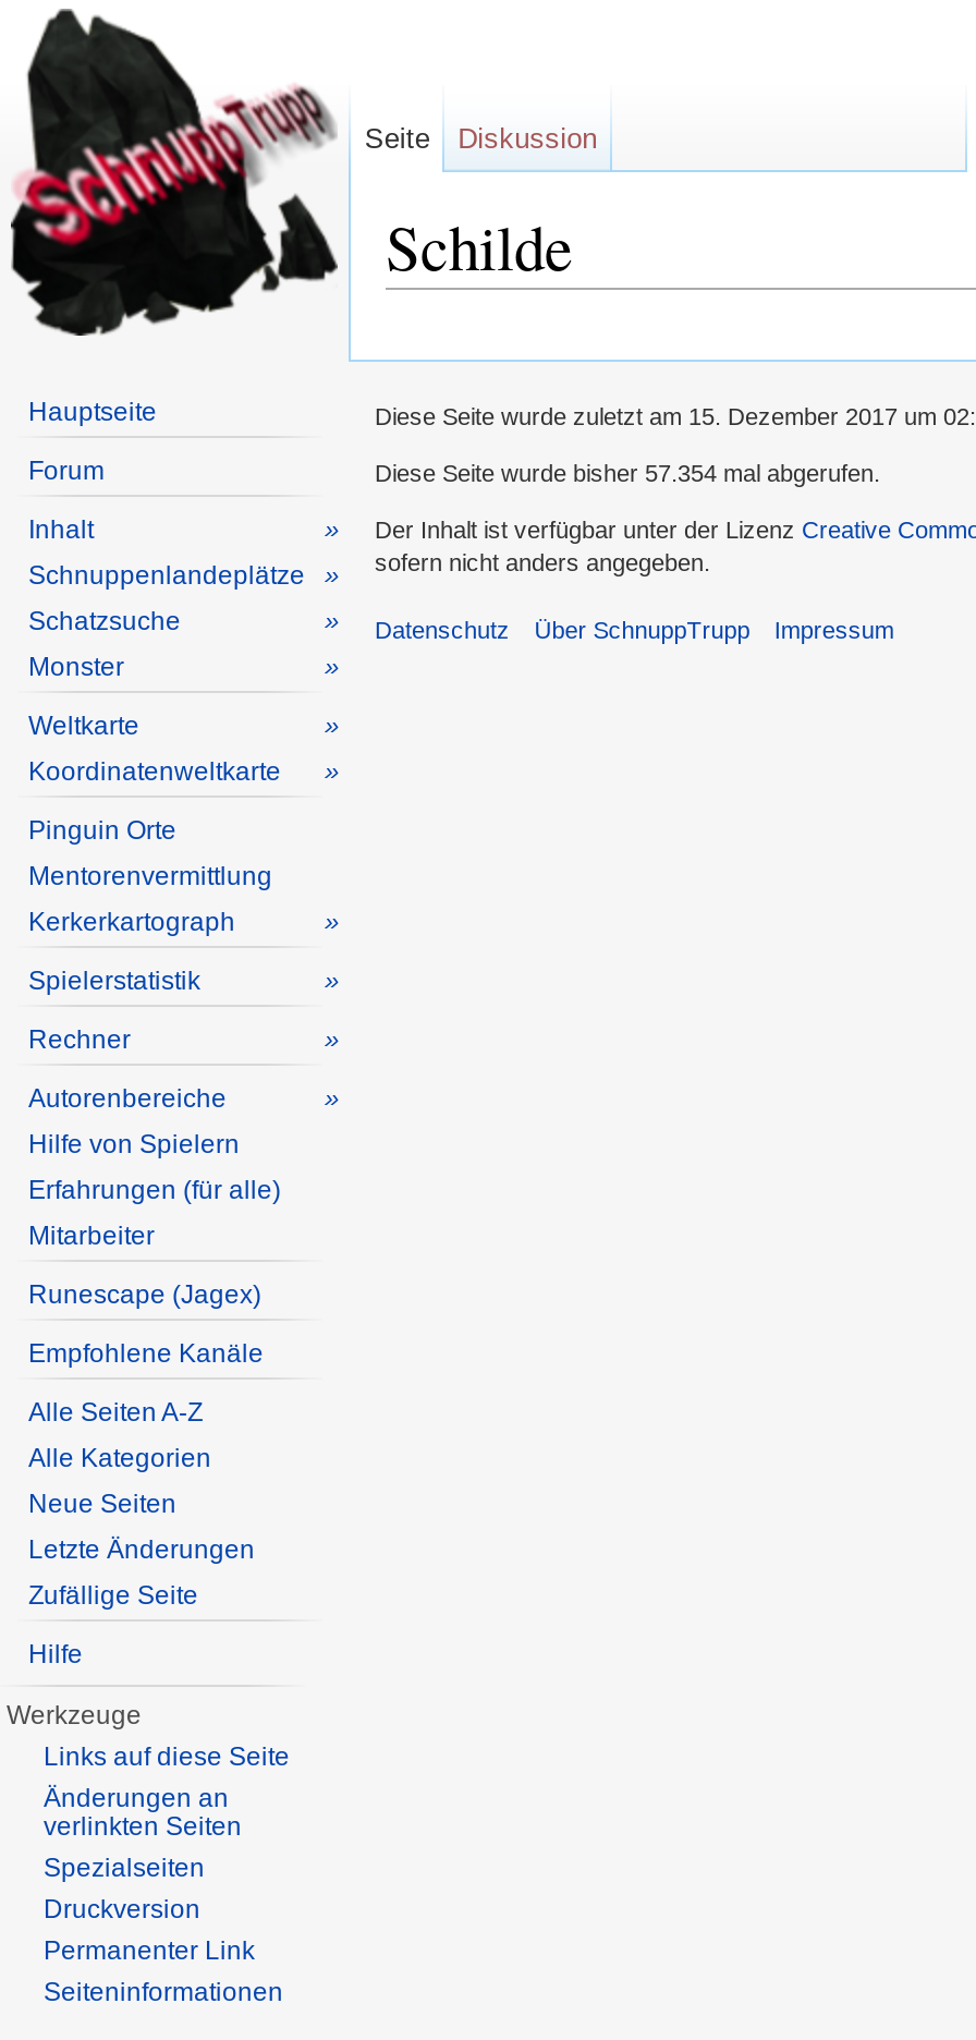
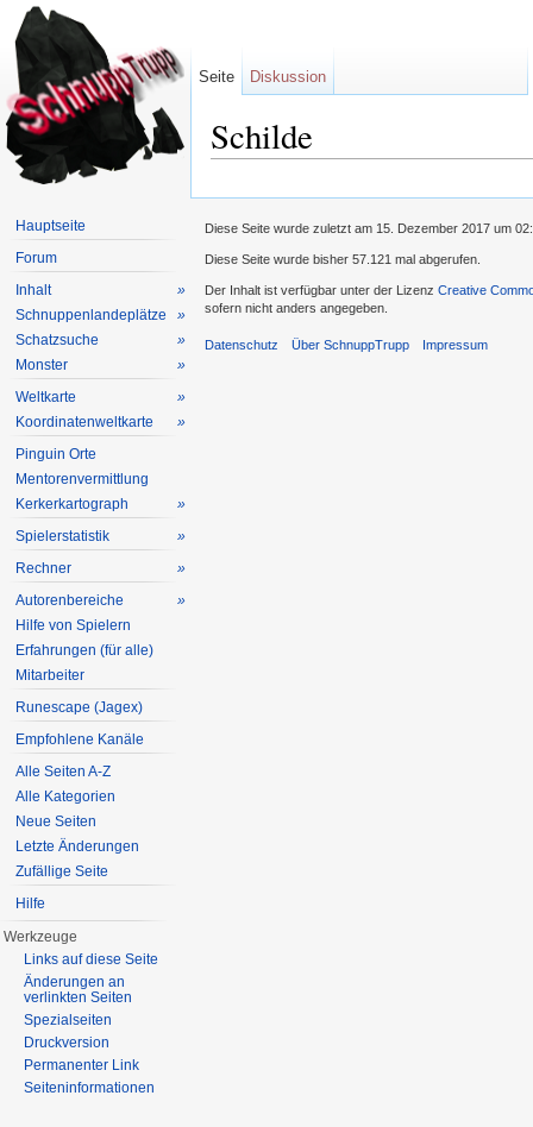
- Diese Seite wurde bisher 57.354 mal abgerufen.
+ Diese Seite wurde bisher 57.121 mal abgerufen.
